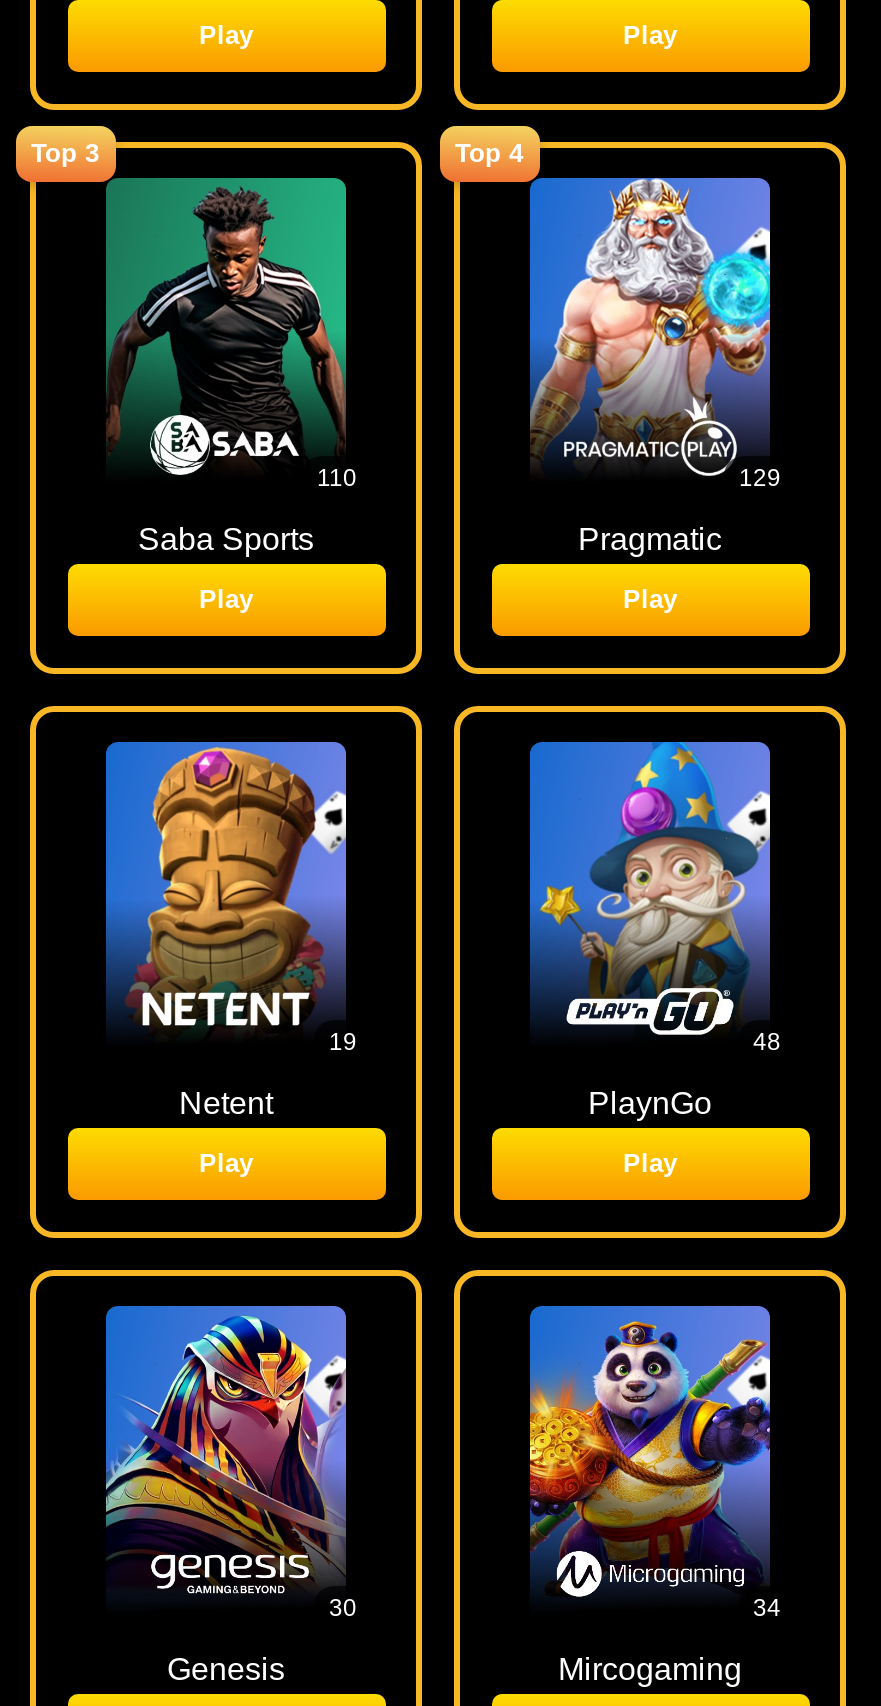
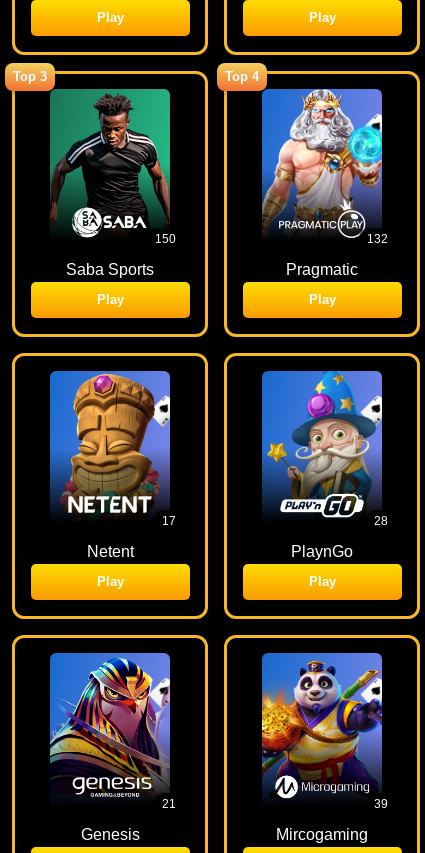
- 110
+ 150

- 129
+ 132

- 19
+ 17

- 48
+ 28

- 30
+ 21

- 34
+ 39
